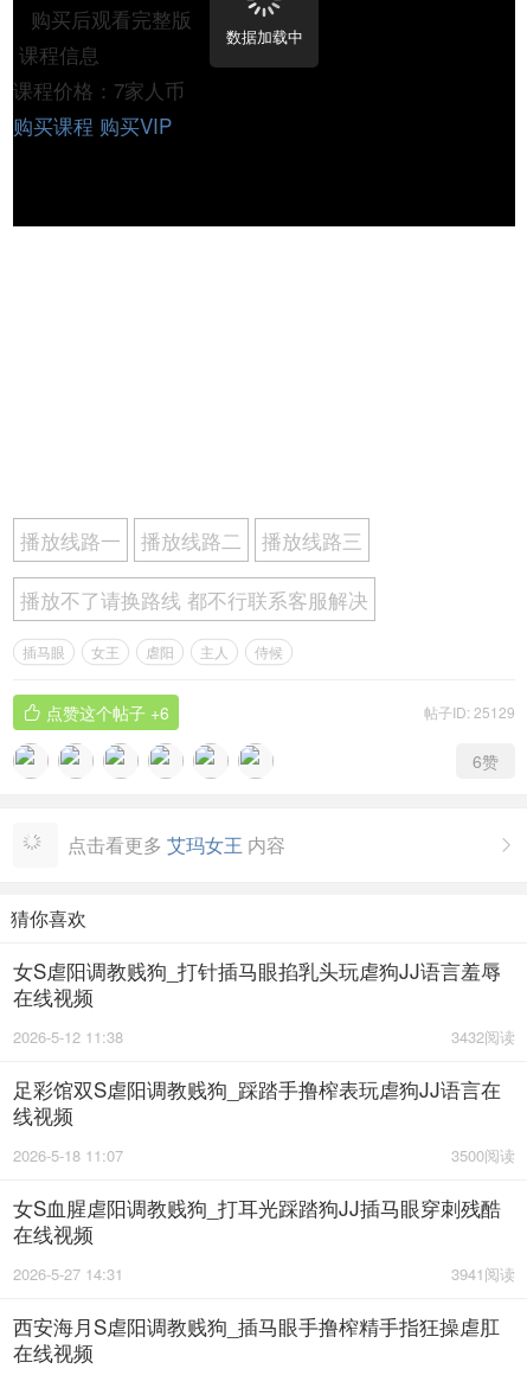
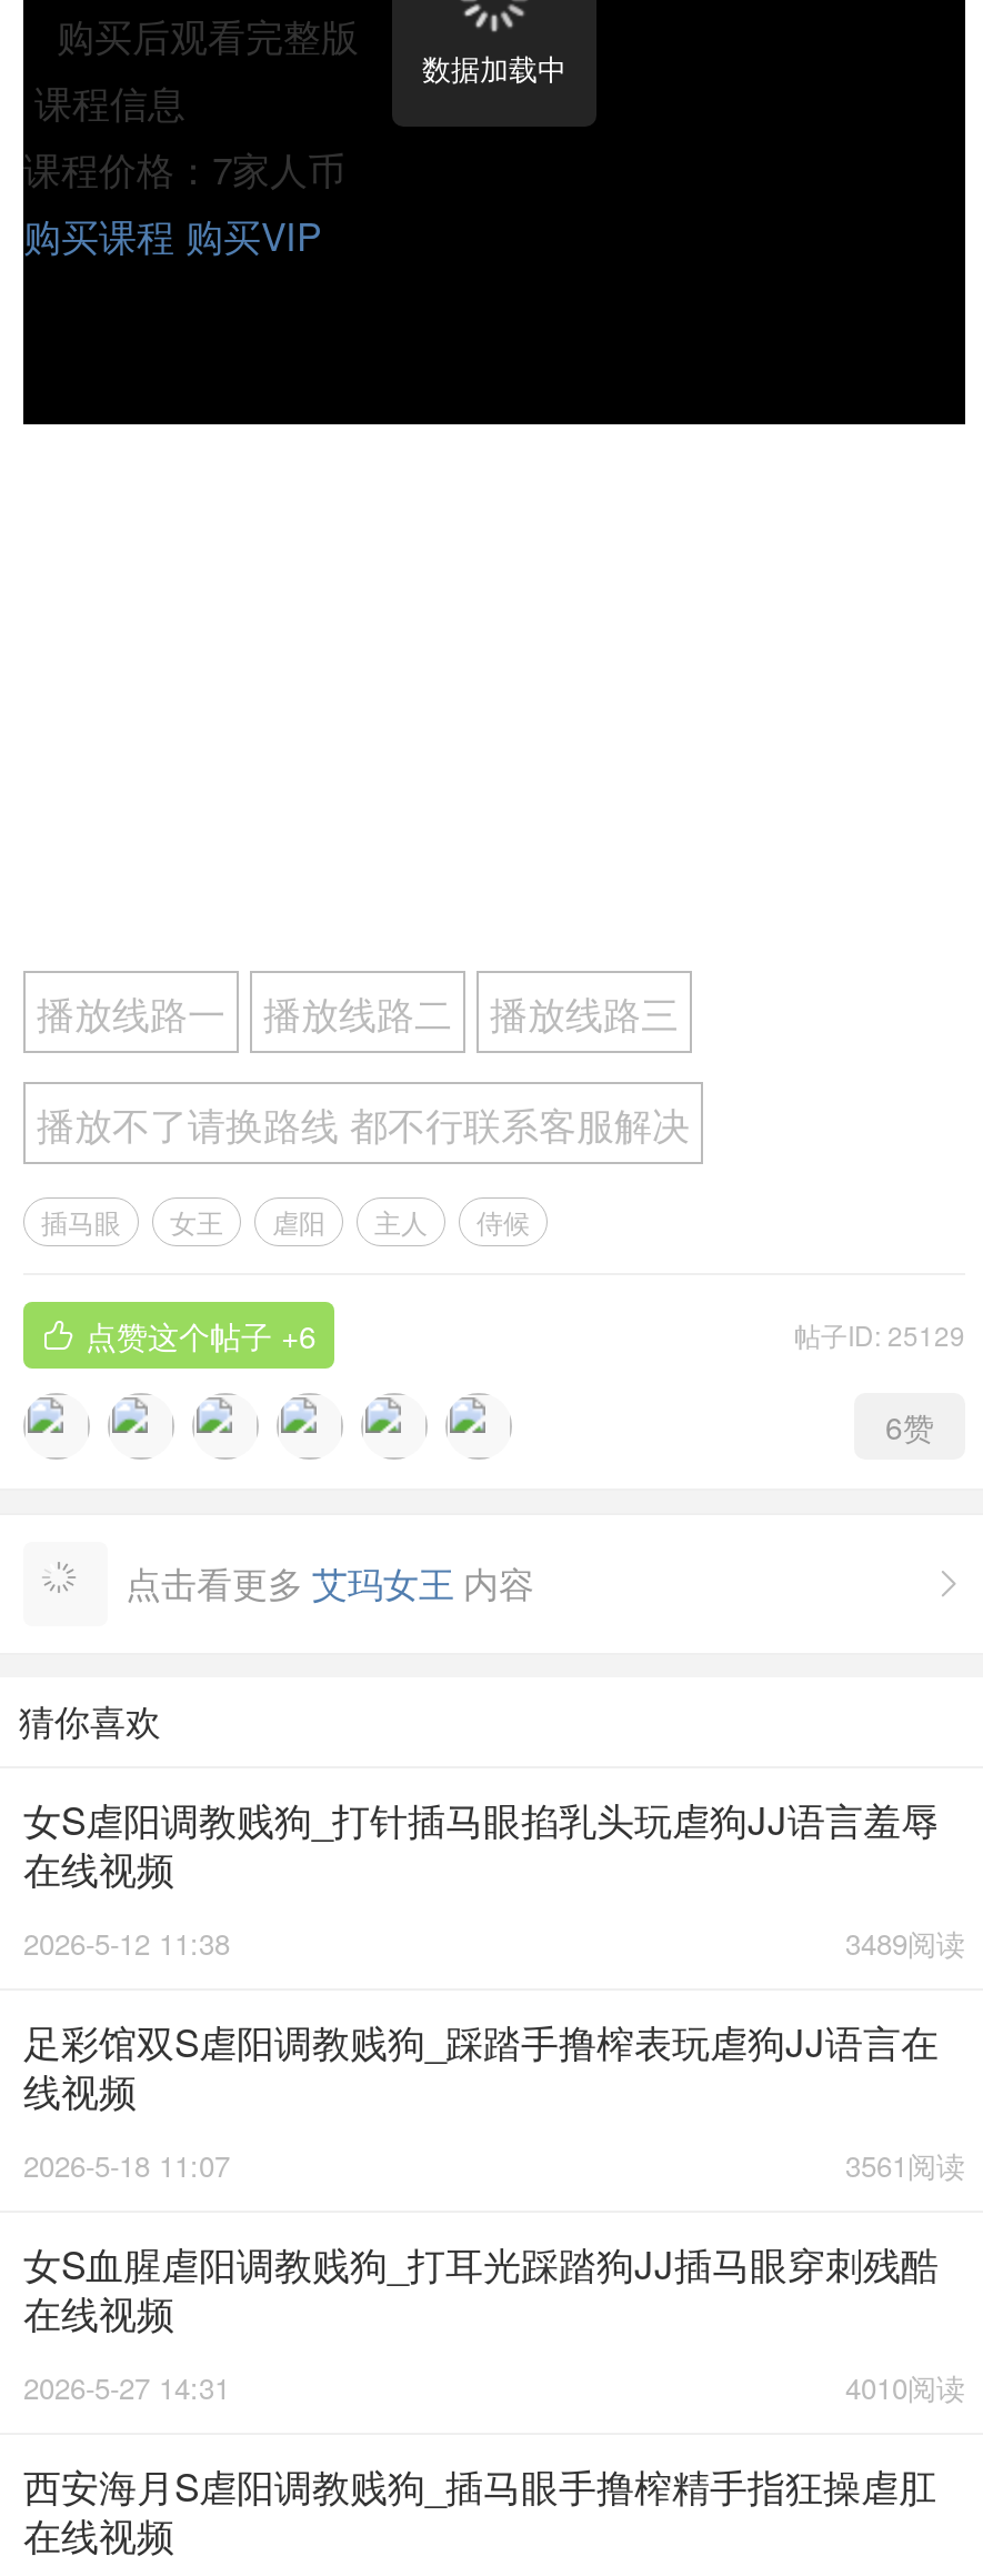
- 3432阅读
+ 3489阅读

- 3500阅读
+ 3561阅读

- 3941阅读
+ 4010阅读
